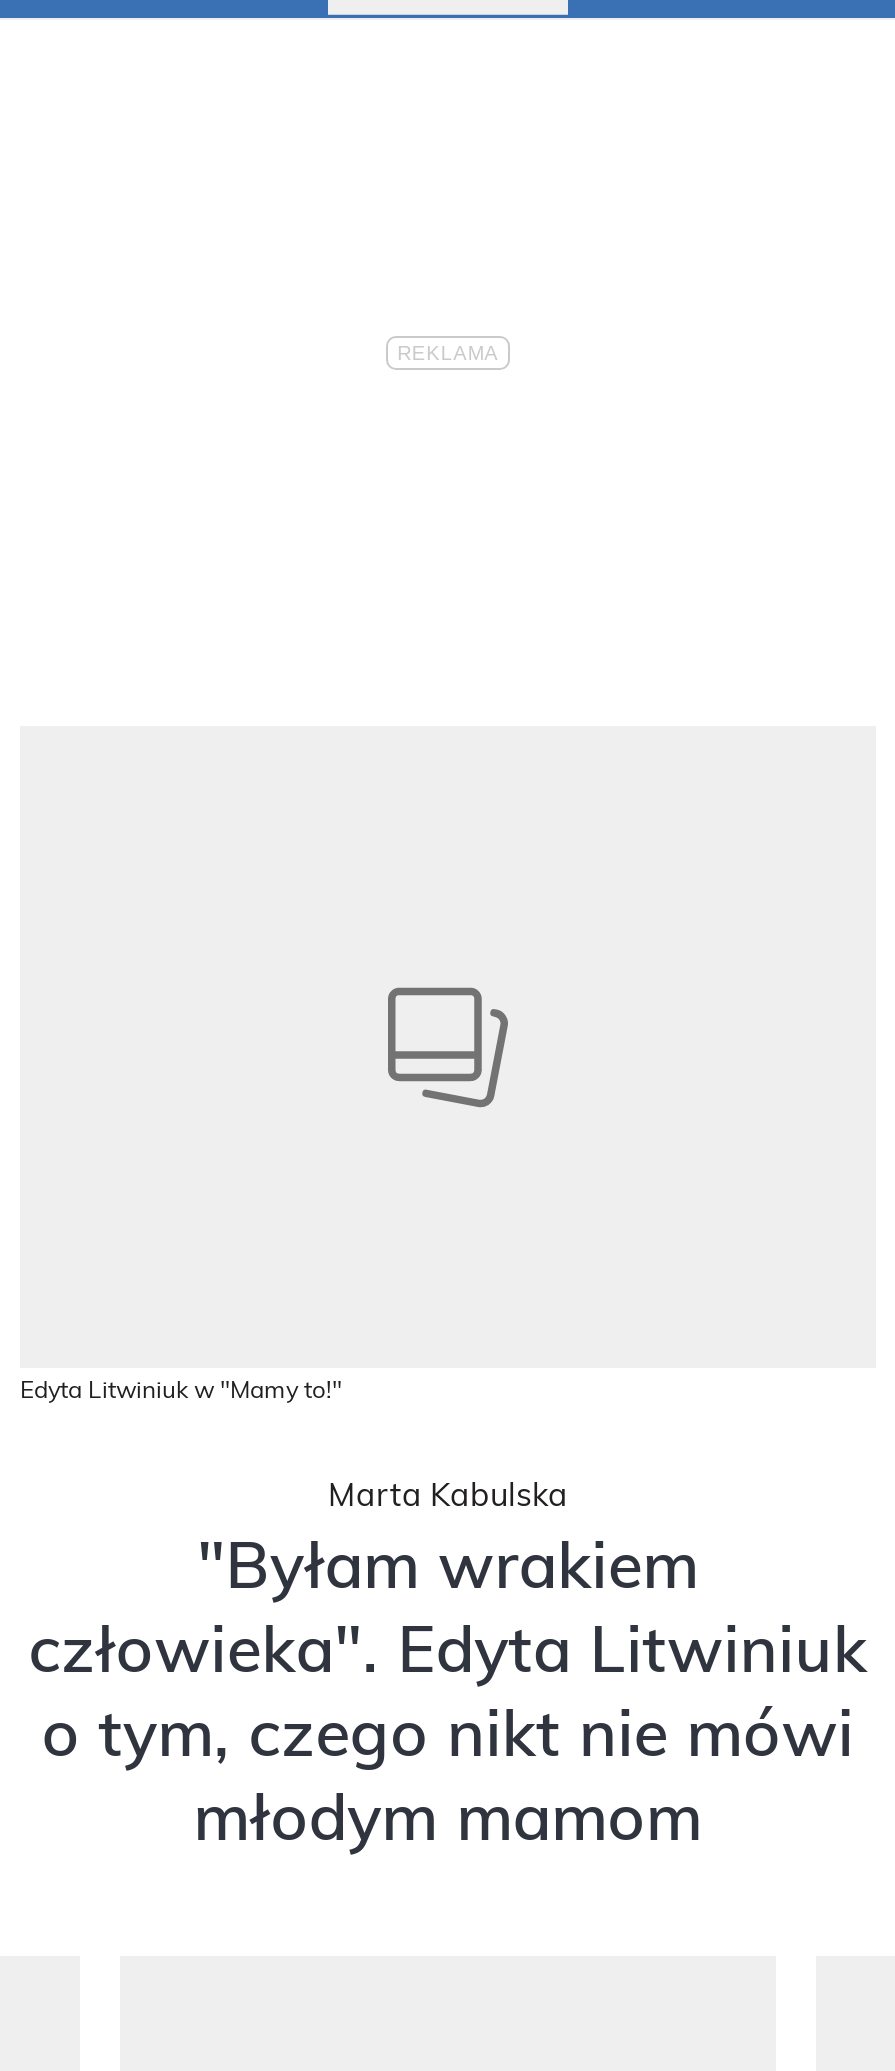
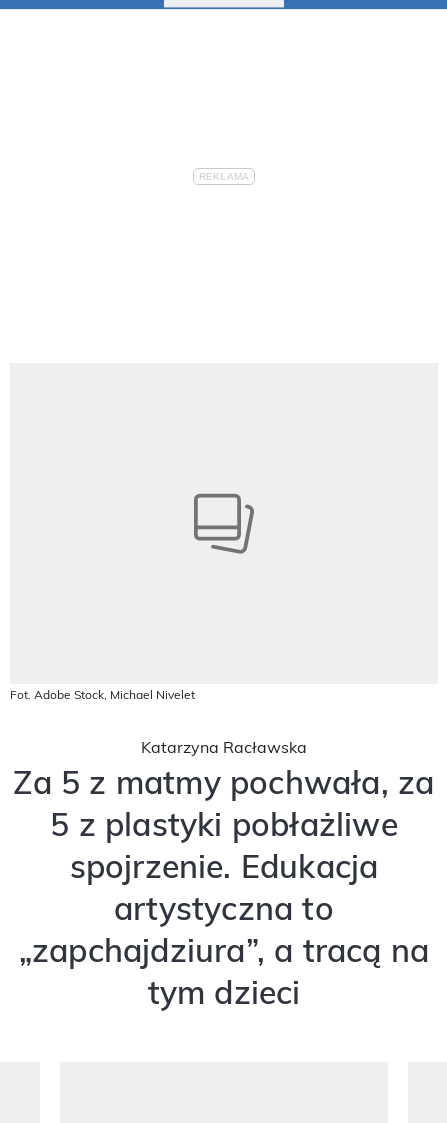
- Edyta Litwiniuk w "Mamy to!"
+ Fot. Adobe Stock, Michael Nivelet

- Marta Kabulska
- "Byłam wrakiem
- człowieka". Edyta Litwiniuk
- o tym, czego nikt nie mówi
- młodym mamom
+ Katarzyna Racławska
+ Za 5 z matmy pochwała, za
+ 5 z plastyki pobłażliwe
+ spojrzenie. Edukacja
+ artystyczna to
+ „zapchajdziura”, a tracą na
+ tym dzieci
